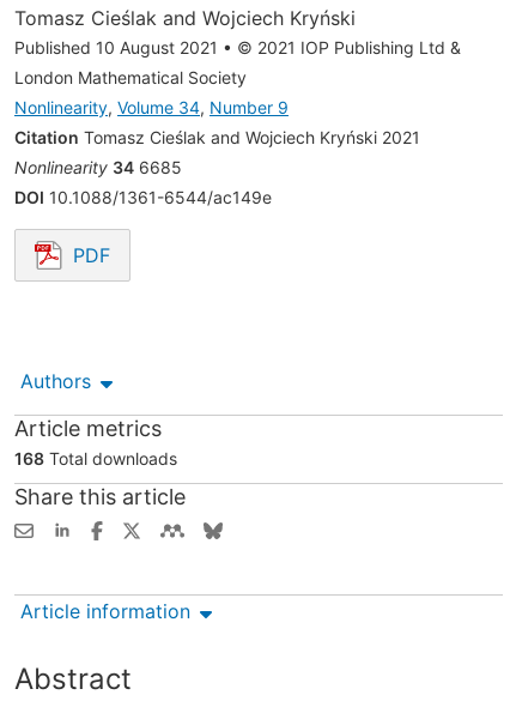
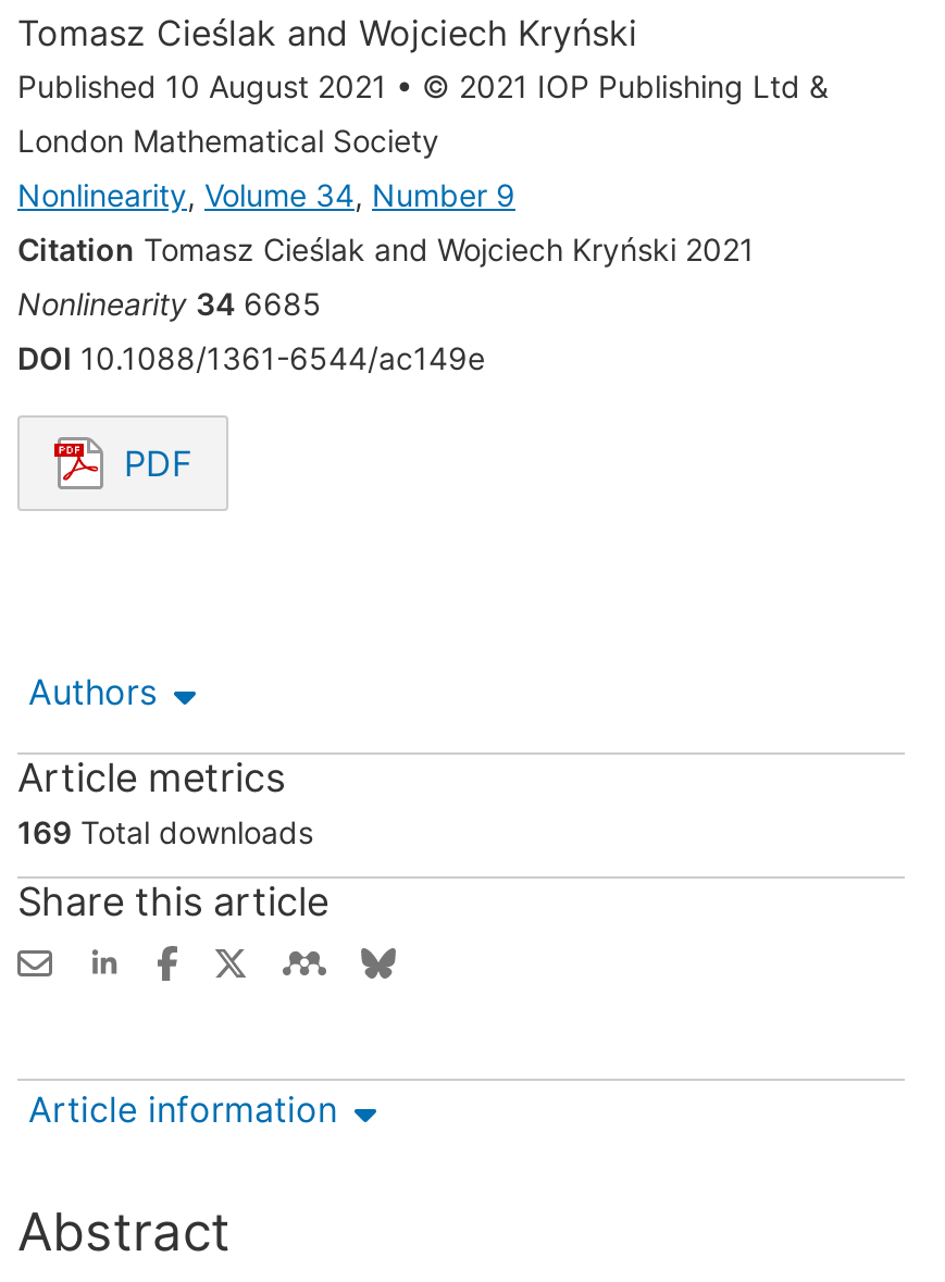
- 168 Total downloads
+ 169 Total downloads
